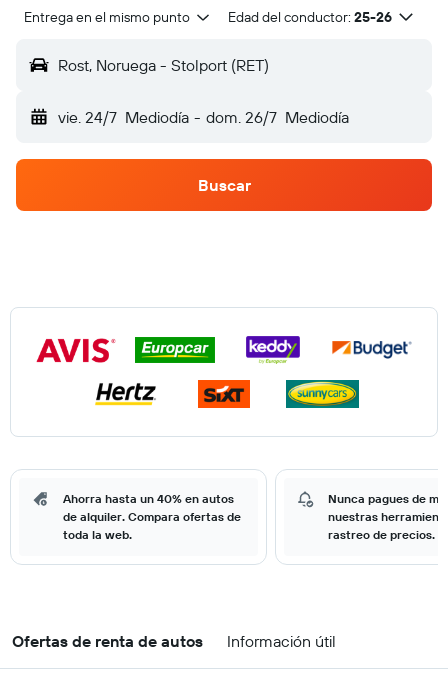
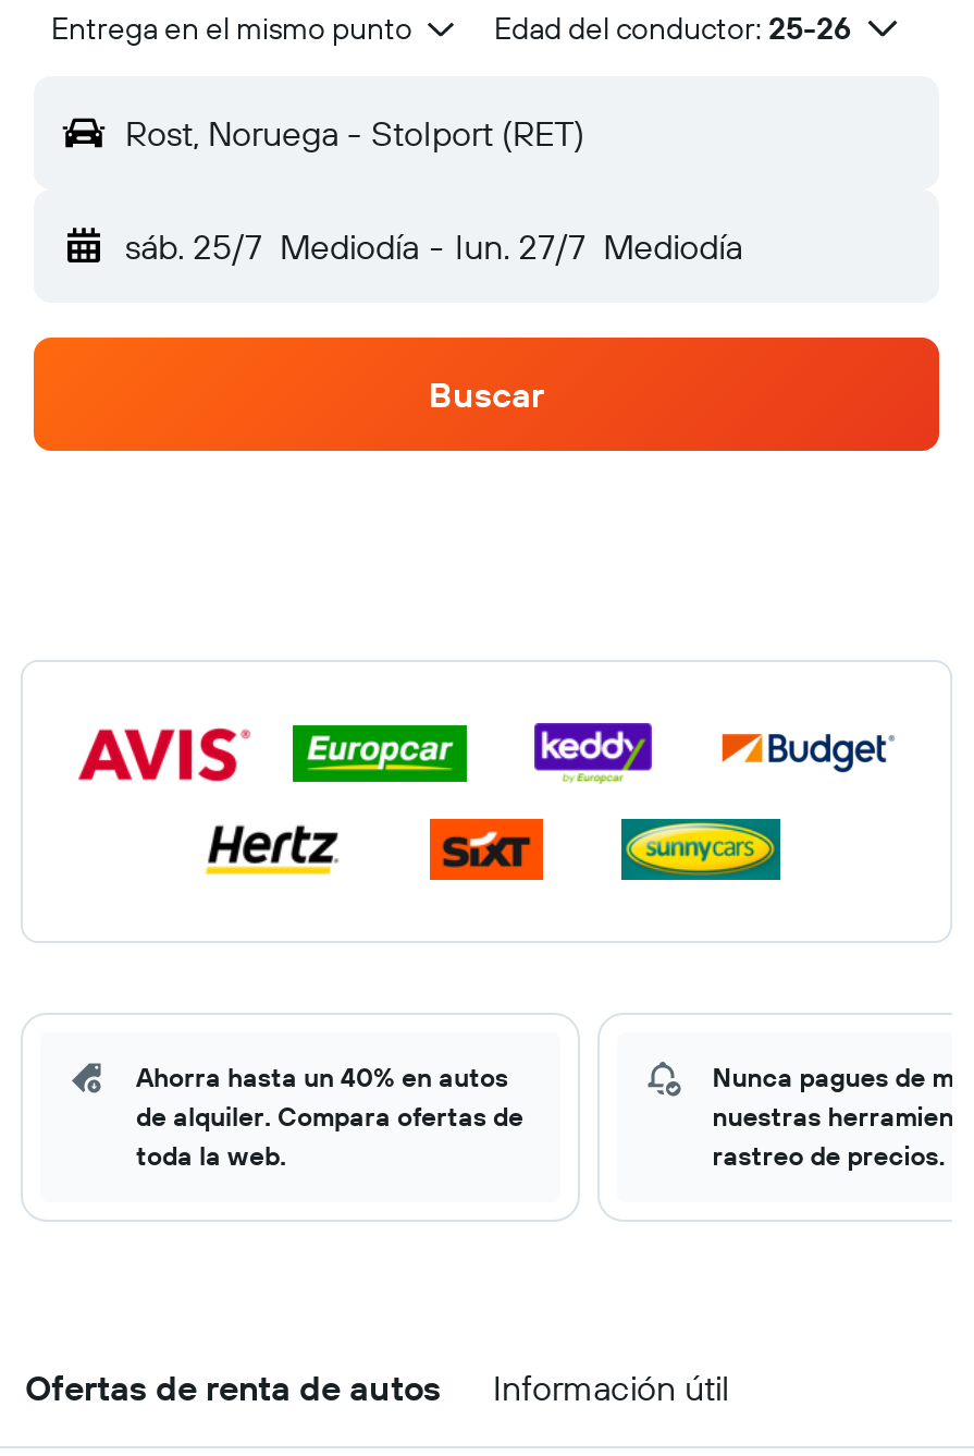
- vie. 24/7 Mediodía - dom. 26/7 Mediodía
+ sáb. 25/7 Mediodía - lun. 27/7 Mediodía
